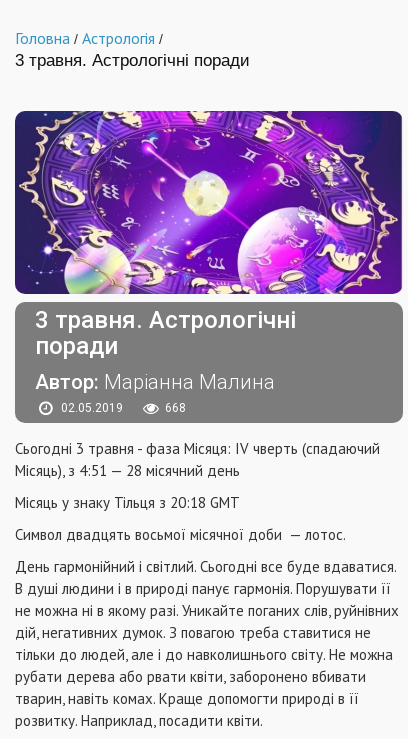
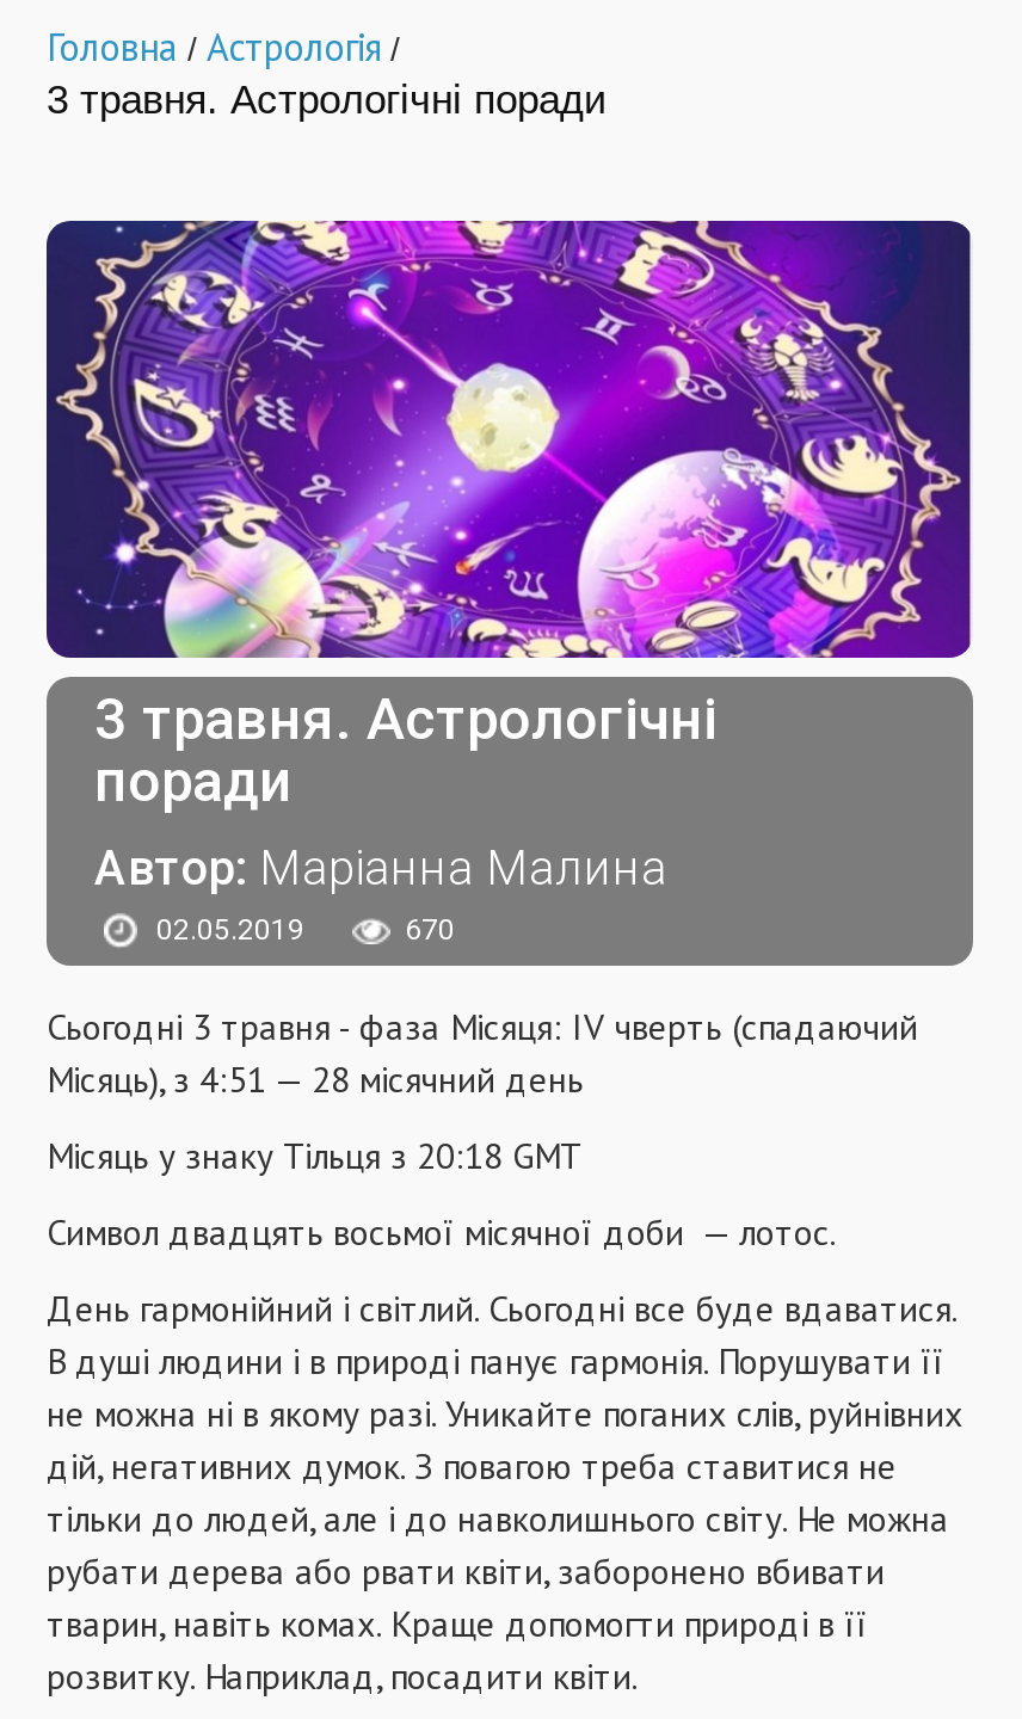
- 668
+ 670
